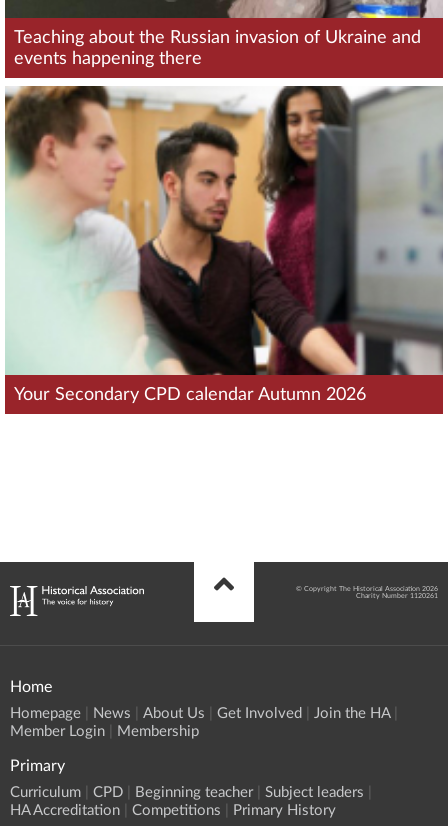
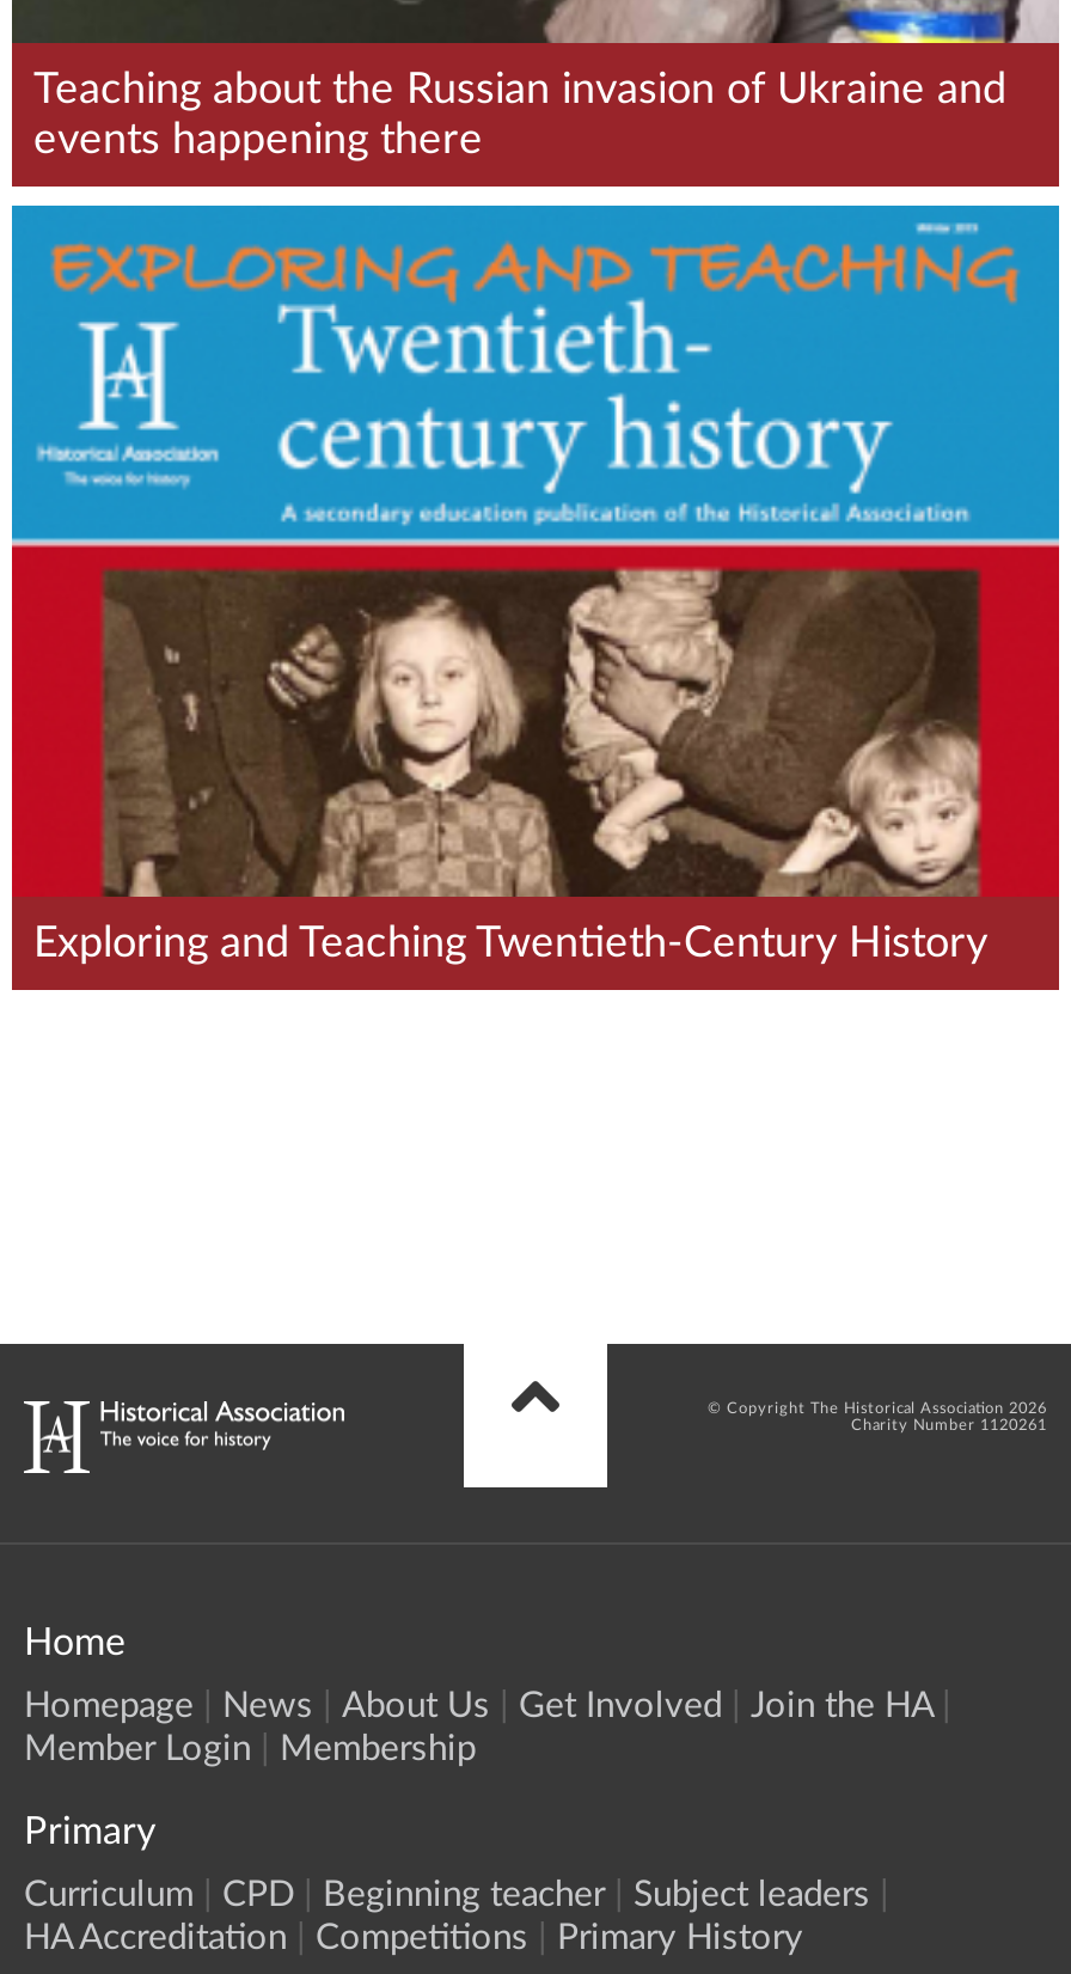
- [image]
- Your Secondary CPD calendar Autumn 2026
+ [image]
+ Exploring and Teaching Twentieth-Century History
